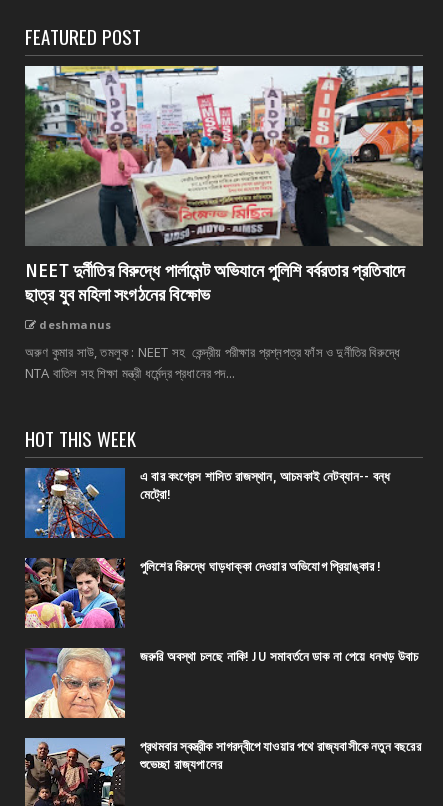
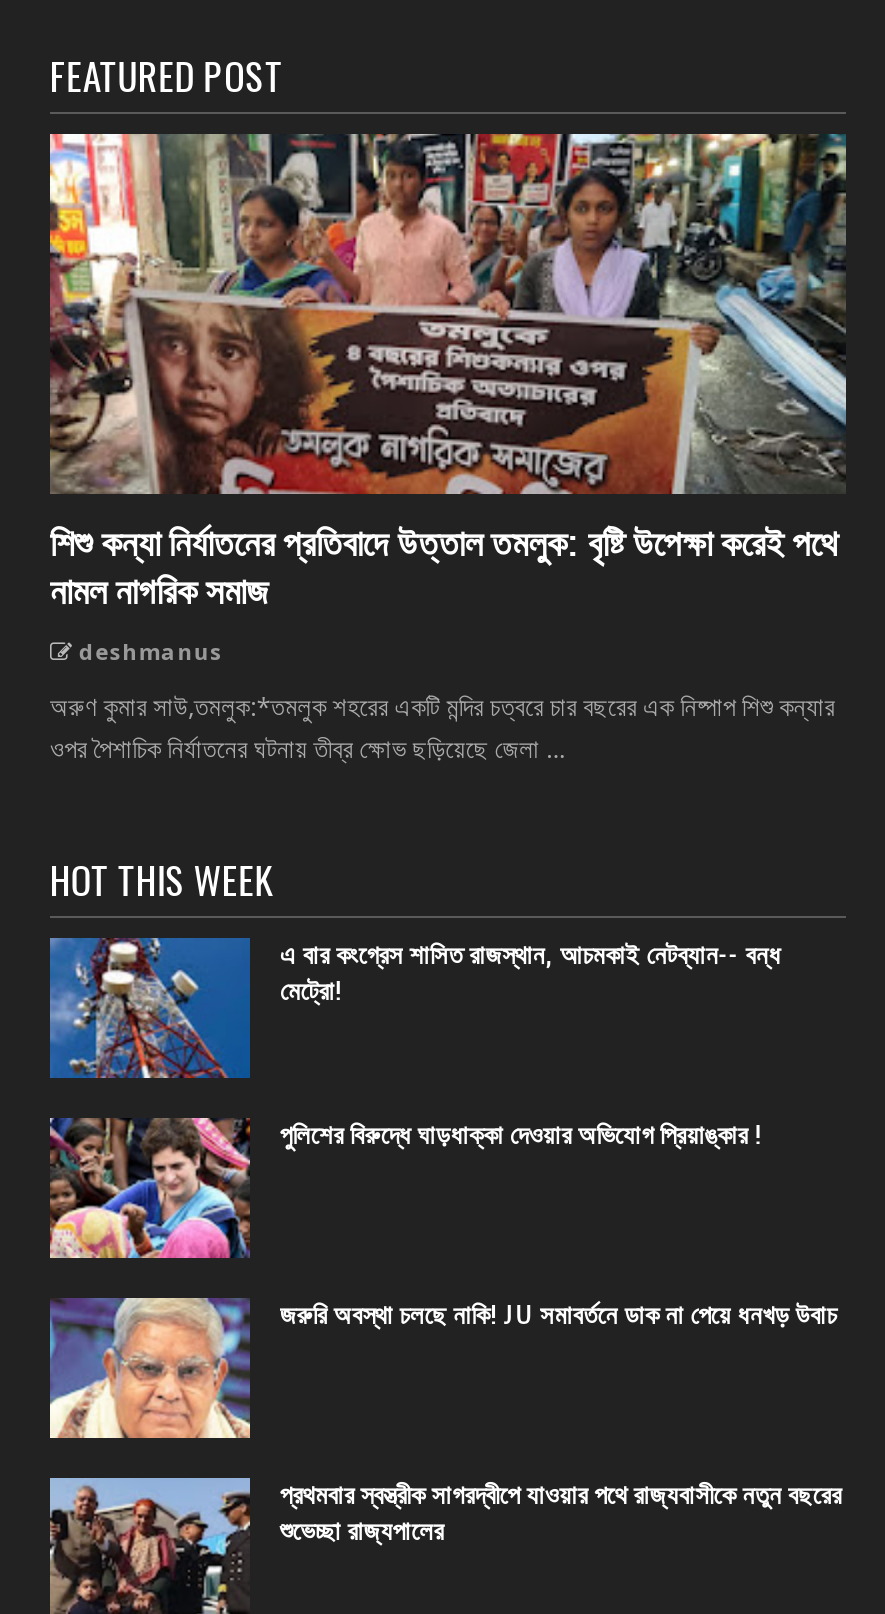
- [image]
- NEET দুর্নীতির বিরুদ্ধে পার্লামেন্ট অভিযানে পুলিশি বর্বরতার প্রতিবাদে
- ছাত্র যুব মহিলা সংগঠনের বিক্ষোভ
+ [image]
+ শিশু কন্যা নির্যাতনের প্রতিবাদে উত্তাল তমলুক: বৃষ্টি উপেক্ষা করেই পথে
+ নামল নাগরিক সমাজ

- অরুণ কুমার সাউ, তমলুক : NEET সহ কেন্দ্রীয় পরীক্ষার প্রশ্নপত্র ফাঁস ও দুর্নীতির বিরুদ্ধে
- NTA বাতিল সহ শিক্ষা মন্ত্রী ধর্মেন্দ্র প্রধানের পদ...
+ অরুণ কুমার সাউ,তমলুক:*তমলুক শহরের একটি মন্দির চত্বরে চার বছরের এক নিষ্পাপ শিশু কন্যার
+ ওপর পৈশাচিক নির্যাতনের ঘটনায় তীব্র ক্ষোভ ছড়িয়েছে জেলা ...
